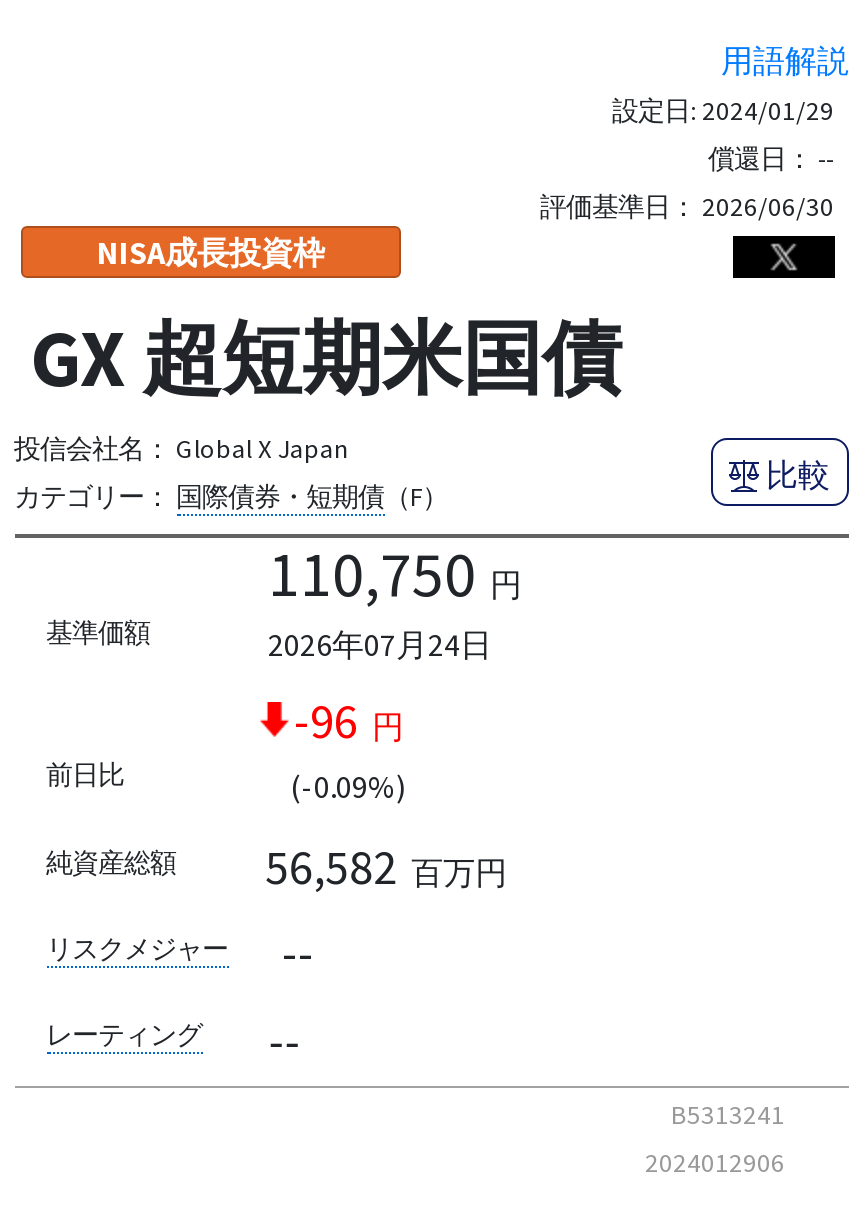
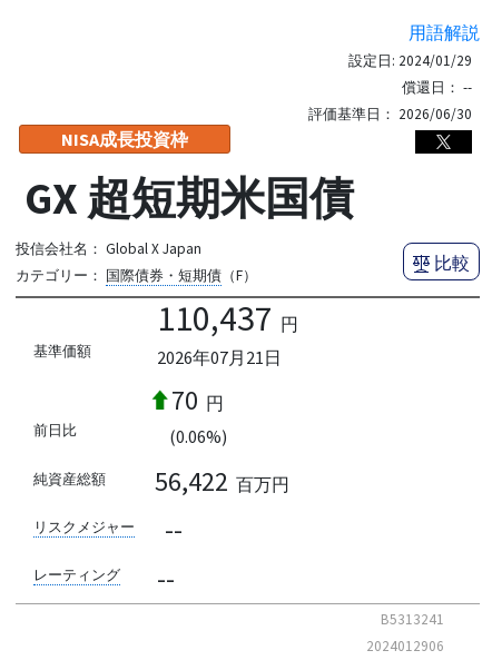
- 110,750 円
+ 110,437 円

- 2026年07月24日
+ 2026年07月21日

- -96 円
+ 70 円

- (-0.09%)
+ (0.06%)

- 56,582 百万円
+ 56,422 百万円
